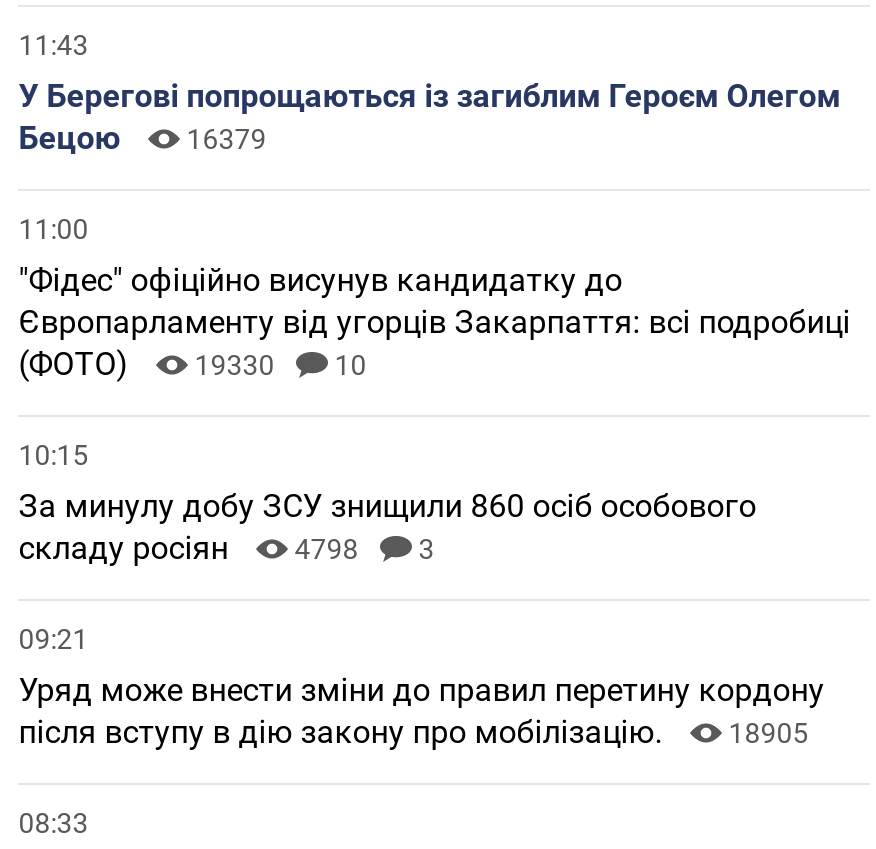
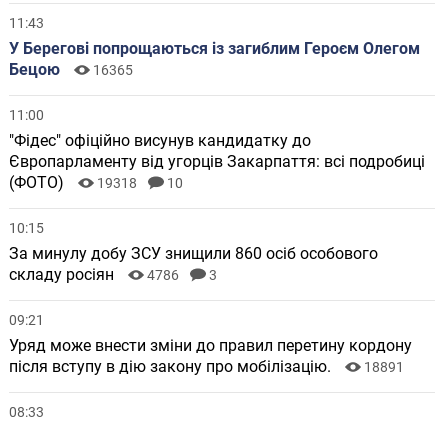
- Бецою 16379
+ Бецою 16365

- (ФОТО) 19330 10
+ (ФОТО) 19318 10

- складу росіян 4798 3
+ складу росіян 4786 3

- після вступу в дію закону про мобілізацію. 18905
+ після вступу в дію закону про мобілізацію. 18891
